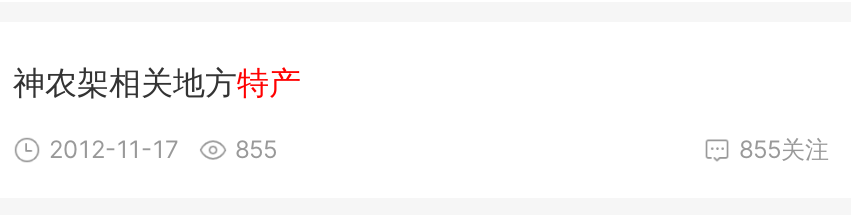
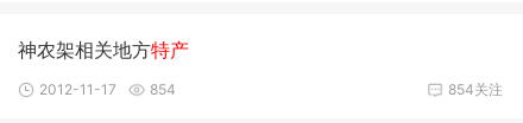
- 2012-11-17 855
+ 2012-11-17 854

- 855关注
+ 854关注
